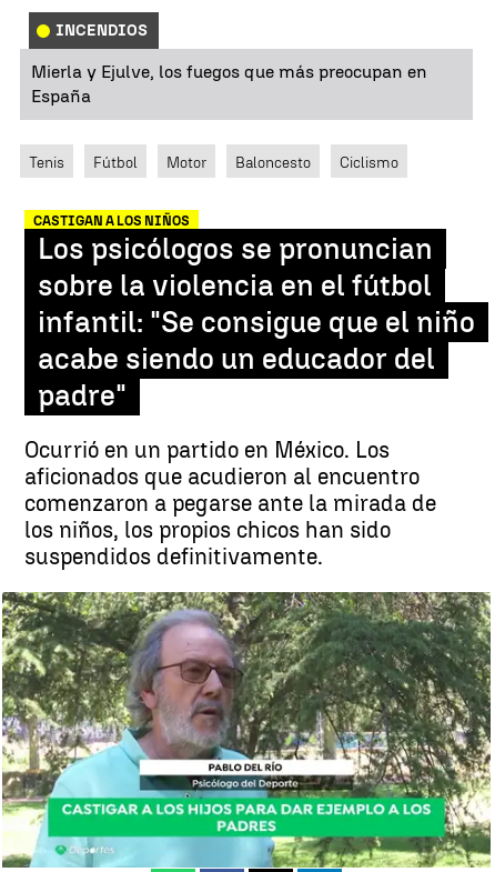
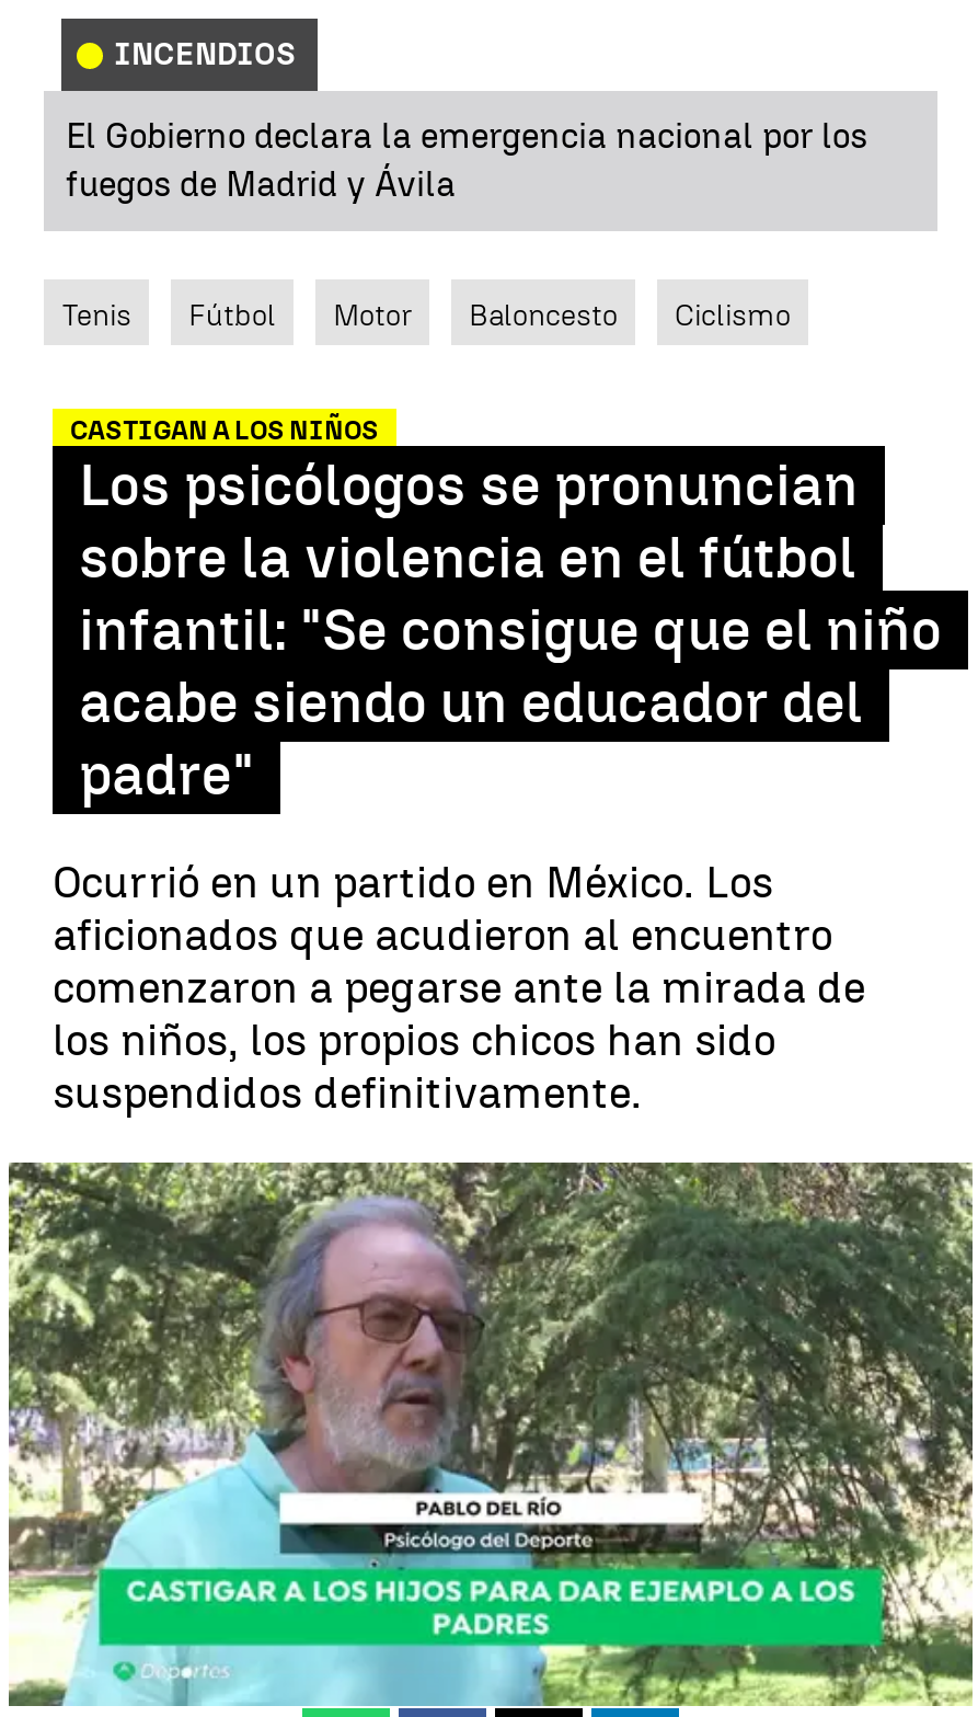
- Mierla y Ejulve, los fuegos que más preocupan en
- España
+ El Gobierno declara la emergencia nacional por los
+ fuegos de Madrid y Ávila
